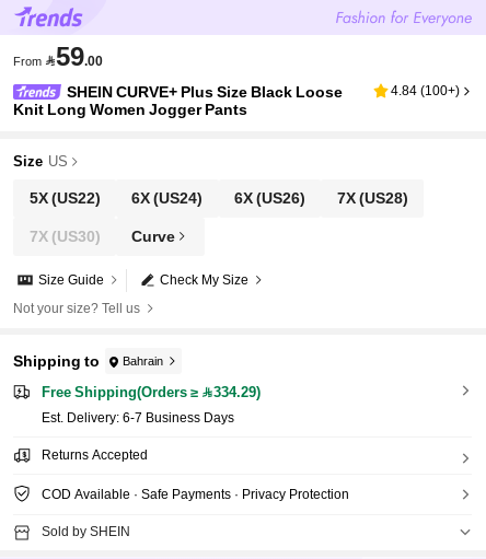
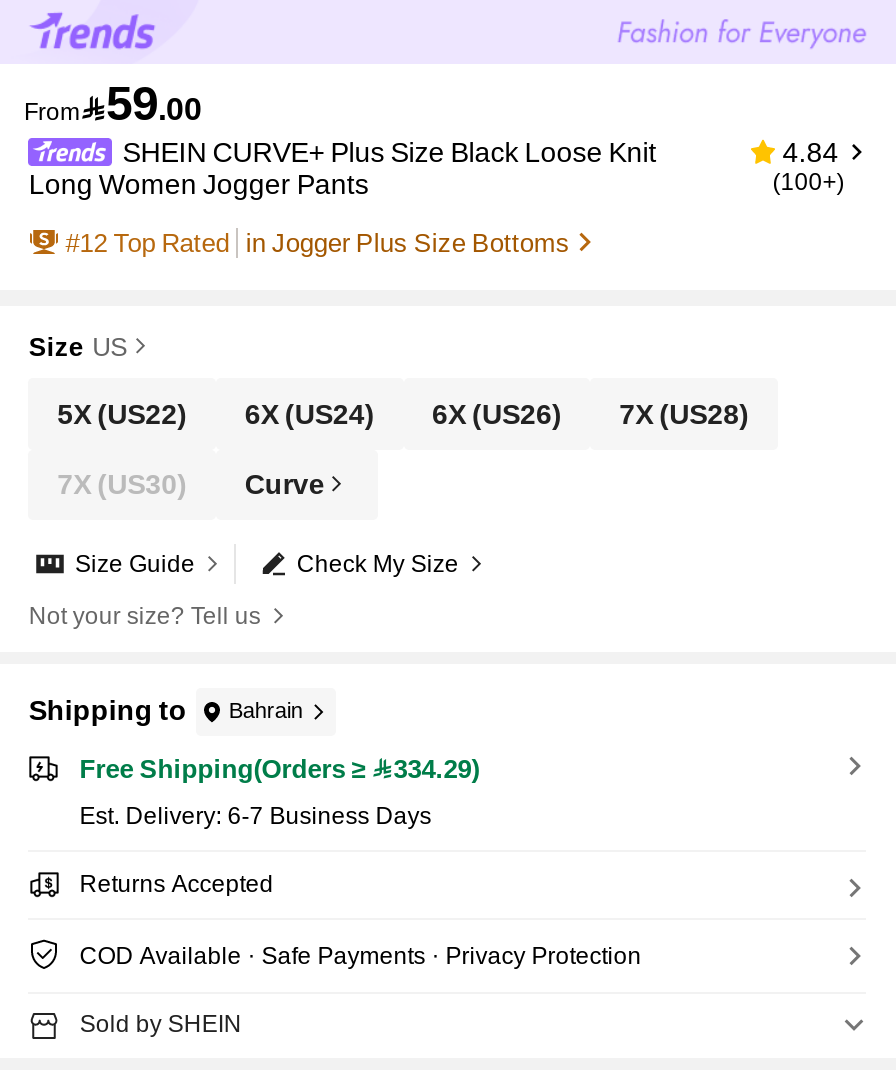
- 4.84 (100+)
+ 4.84
+ (100+)
+ #12 Top Rated in Jogger Plus Size Bottoms
